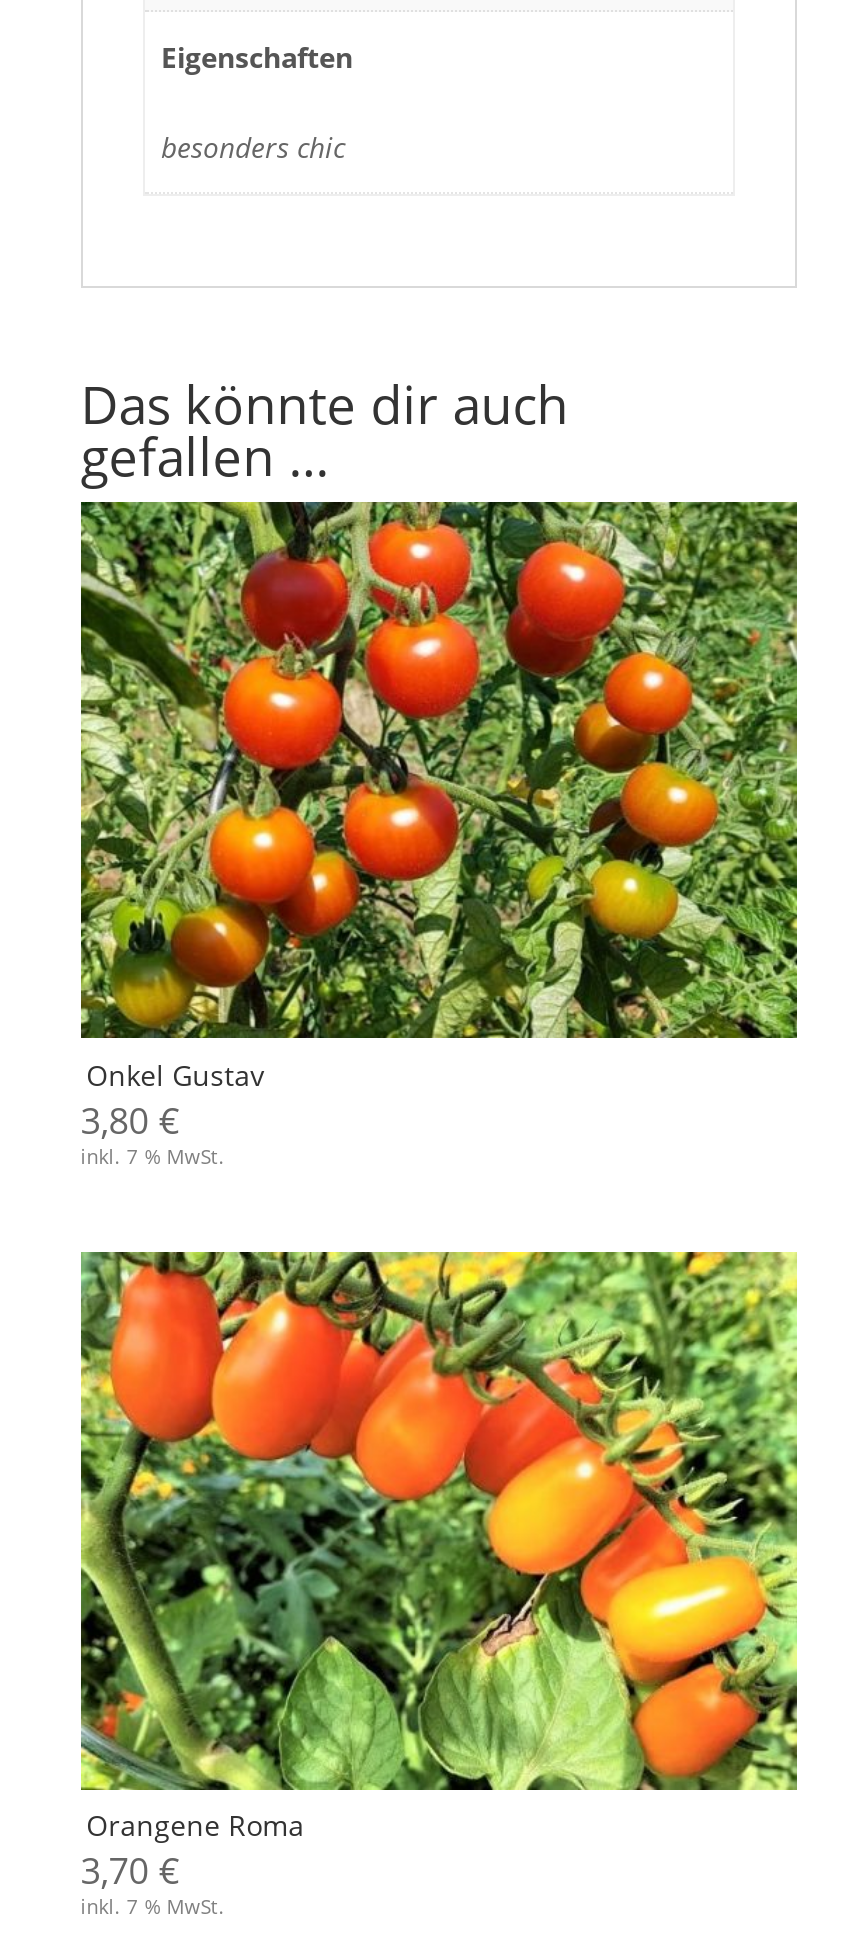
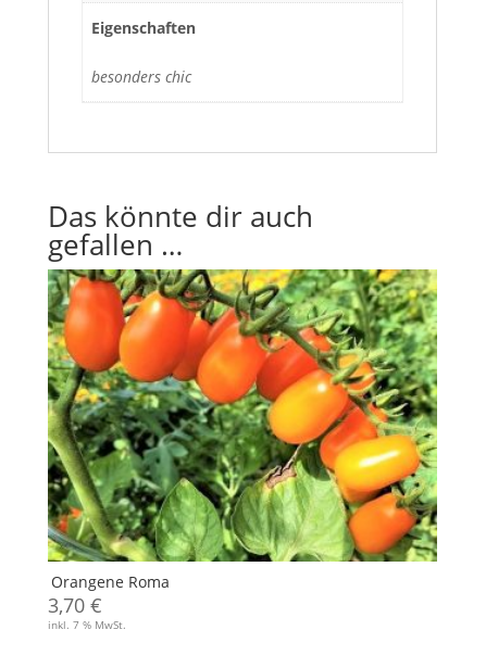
- [image]
- Onkel Gustav
- 3,80 €
- inkl. 7 % MwSt.
